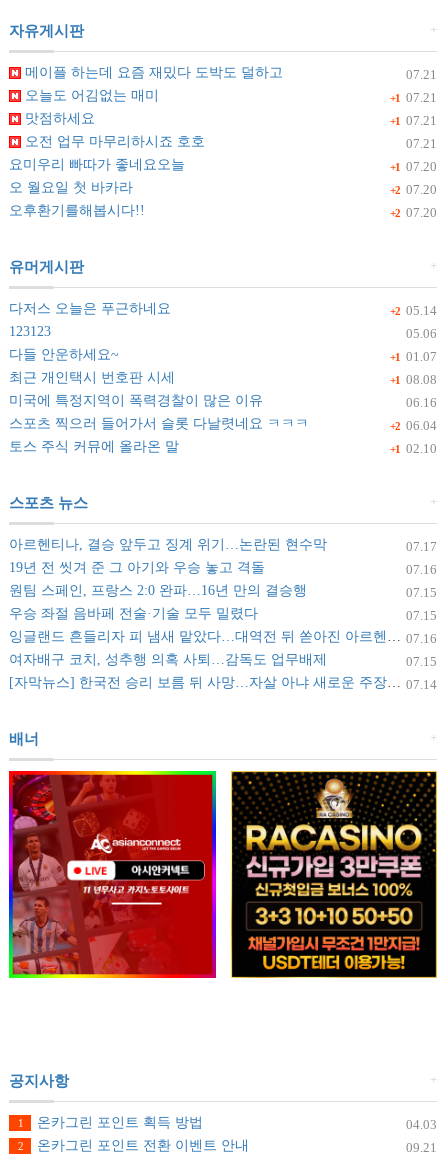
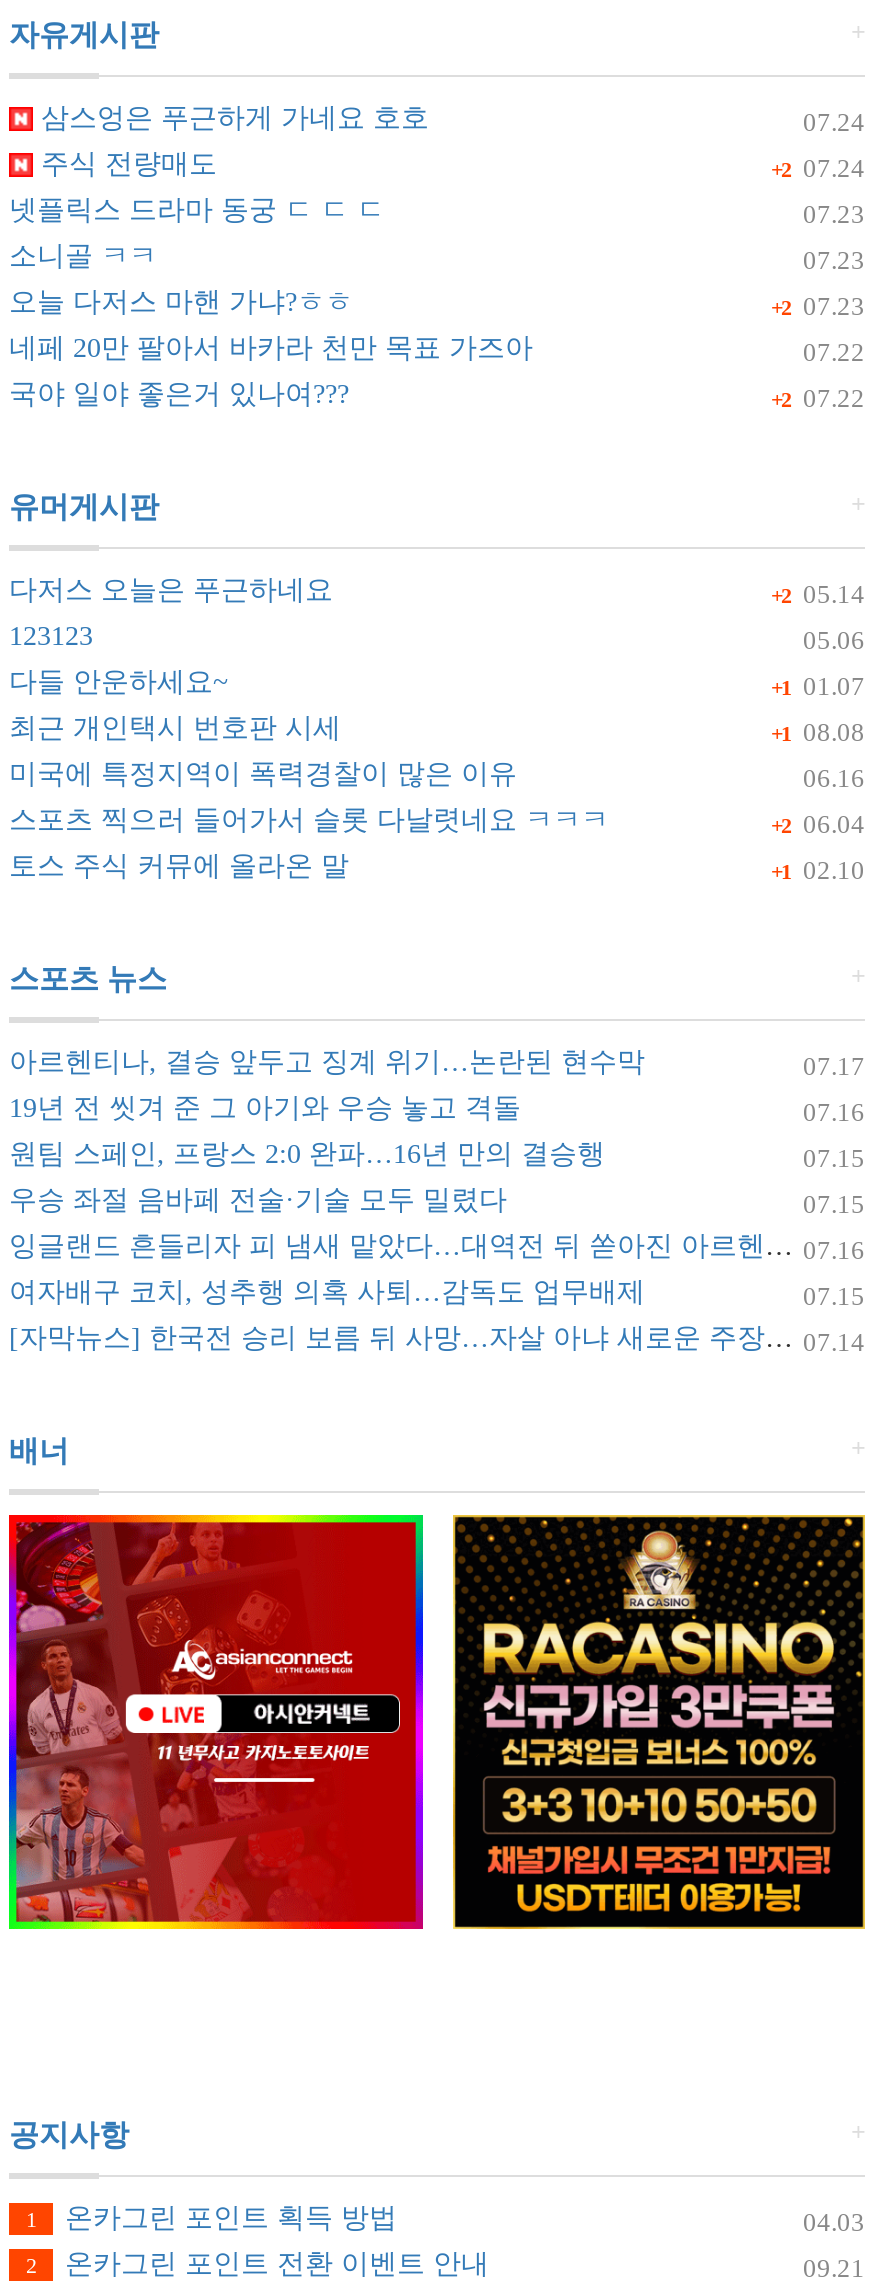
- 07.21
- 메이플 하는데 요즘 재밌다 도박도 덜하고
+ 07.24
+ 삼스엉은 푸근하게 가네요 호호

- +1 07.21
- 오늘도 어김없는 매미
+ +2 07.24
+ 주식 전량매도

- +1 07.21
- 맛점하세요
+ 07.23
+ 넷플릭스 드라마 동궁 ㄷ ㄷ ㄷ

- 07.21
- 오전 업무 마무리하시죠 호호
+ 07.23
+ 소니골 ㅋㅋ

- +1 07.20
- 요미우리 빠따가 좋네요오늘
+ +2 07.23
+ 오늘 다저스 마핸 가냐?ㅎㅎ

- +2 07.20
- 오 월요일 첫 바카라
+ 07.22
+ 네페 20만 팔아서 바카라 천만 목표 가즈아

- +2 07.20
- 오후환기를해봅시다!!
+ +2 07.22
+ 국야 일야 좋은거 있나여???
